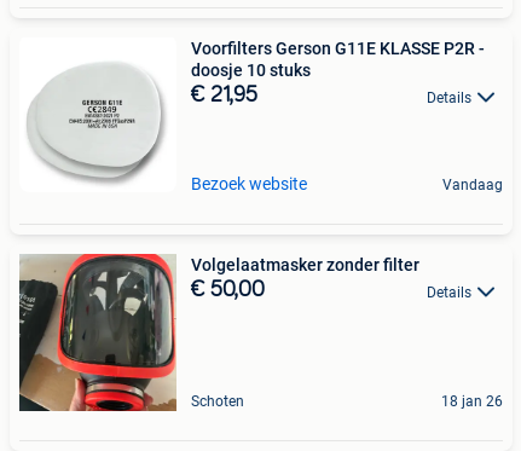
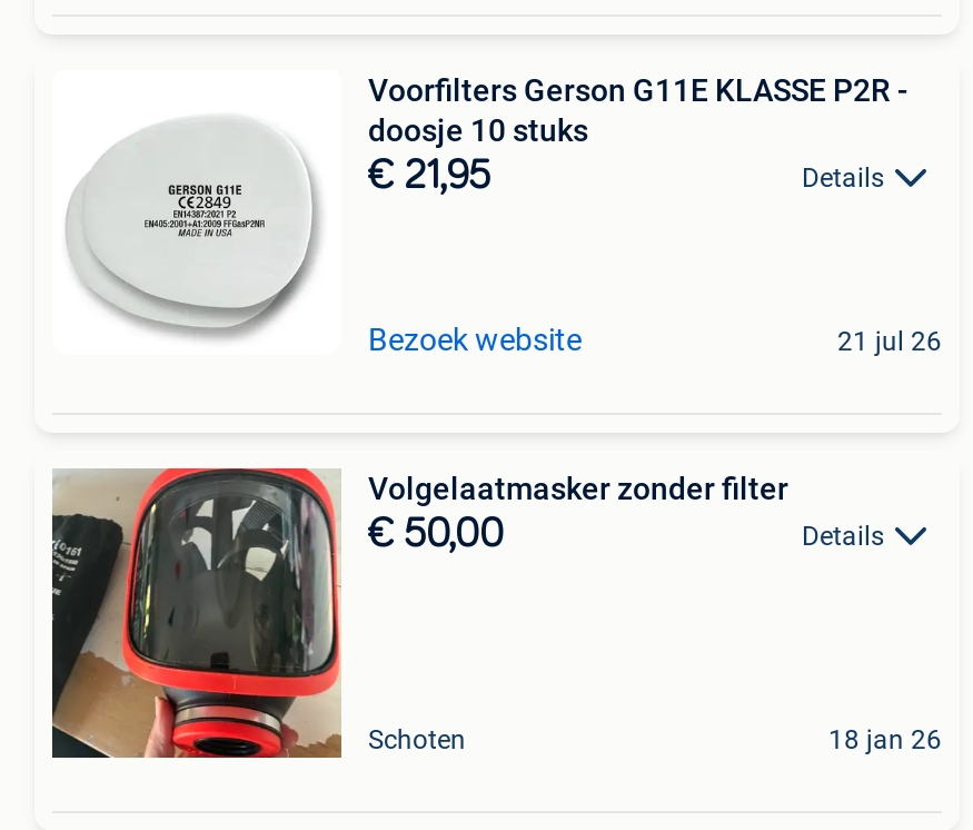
- Vandaag
+ 21 jul 26
